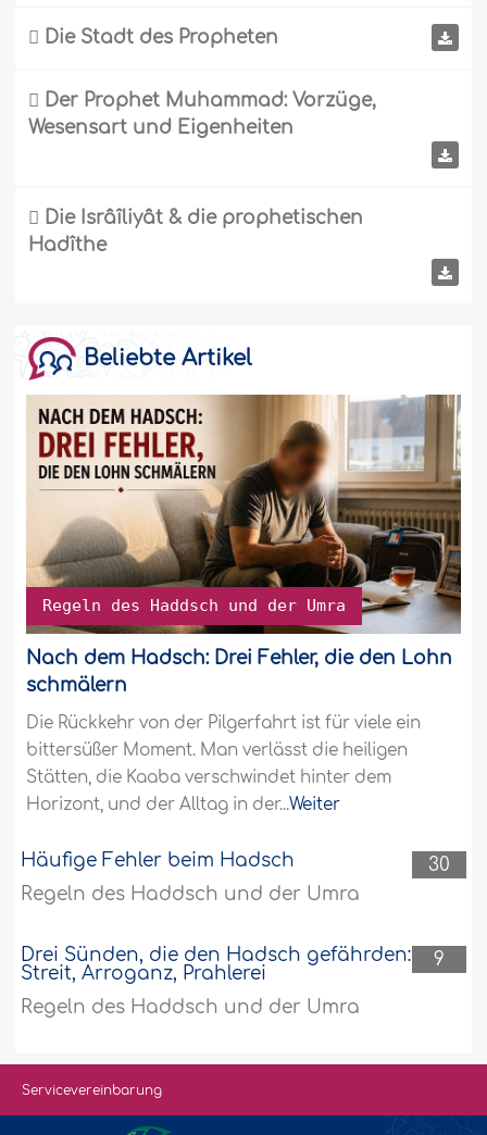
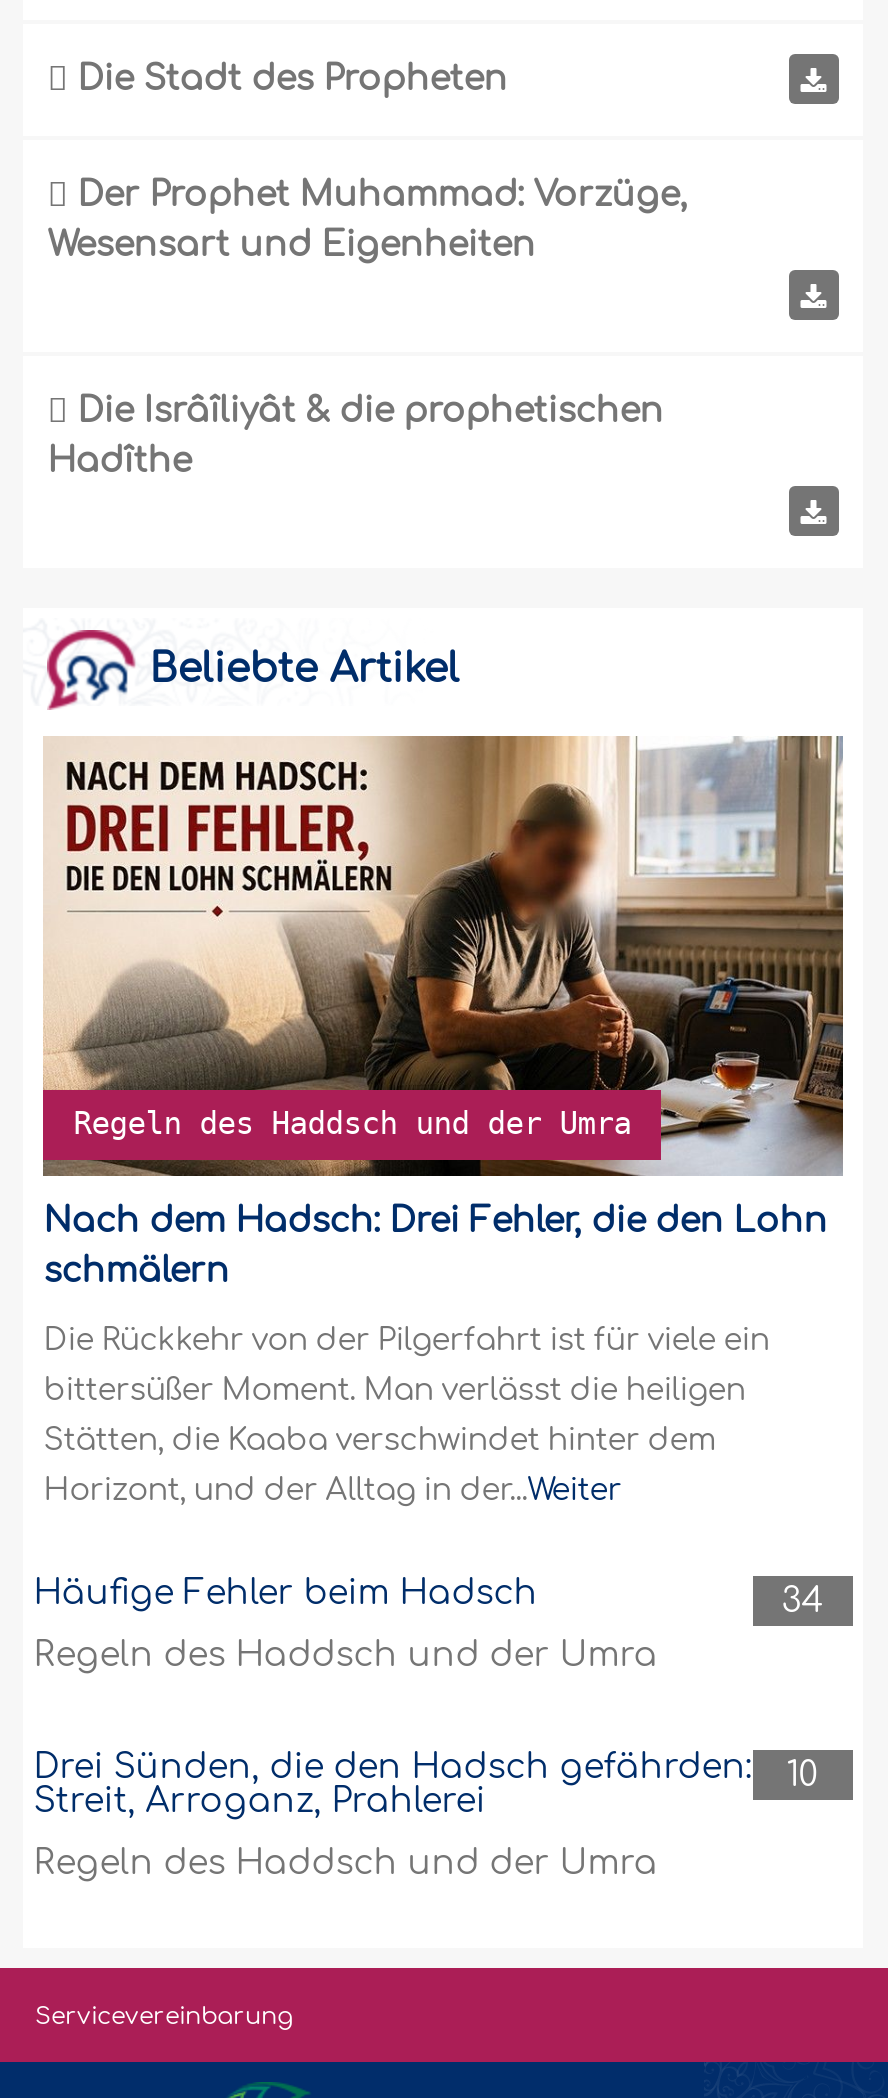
- 30
+ 34

- Drei Sünden, die den Hadsch gefährden: 9
+ Drei Sünden, die den Hadsch gefährden: 10
